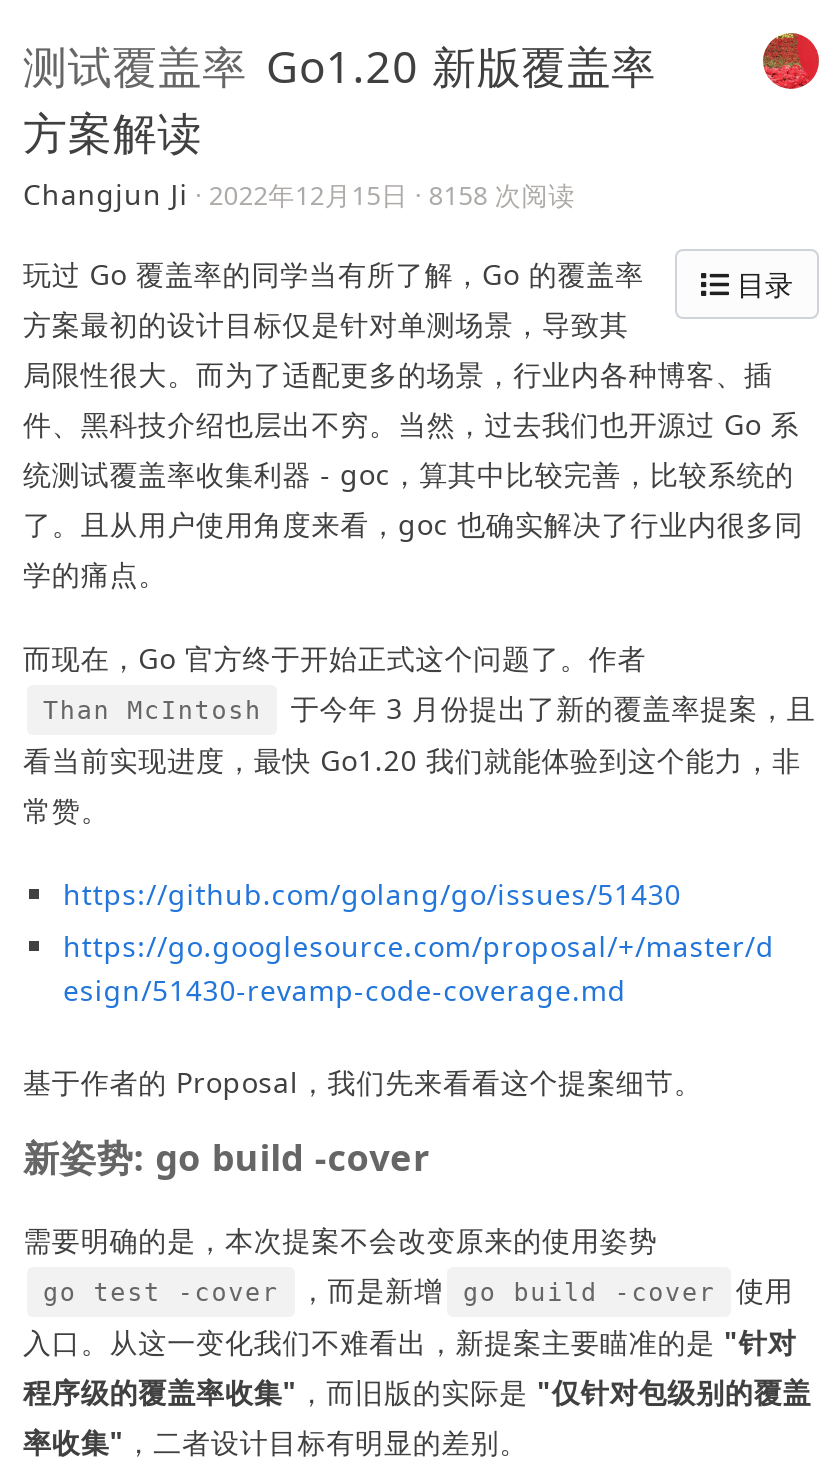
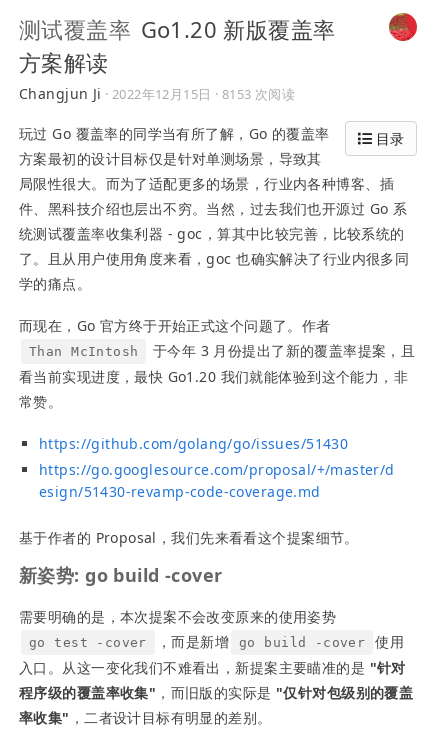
- Changjun Ji · 2022年12月15日· 8158 次阅读
+ Changjun Ji · 2022年12月15日· 8153 次阅读
